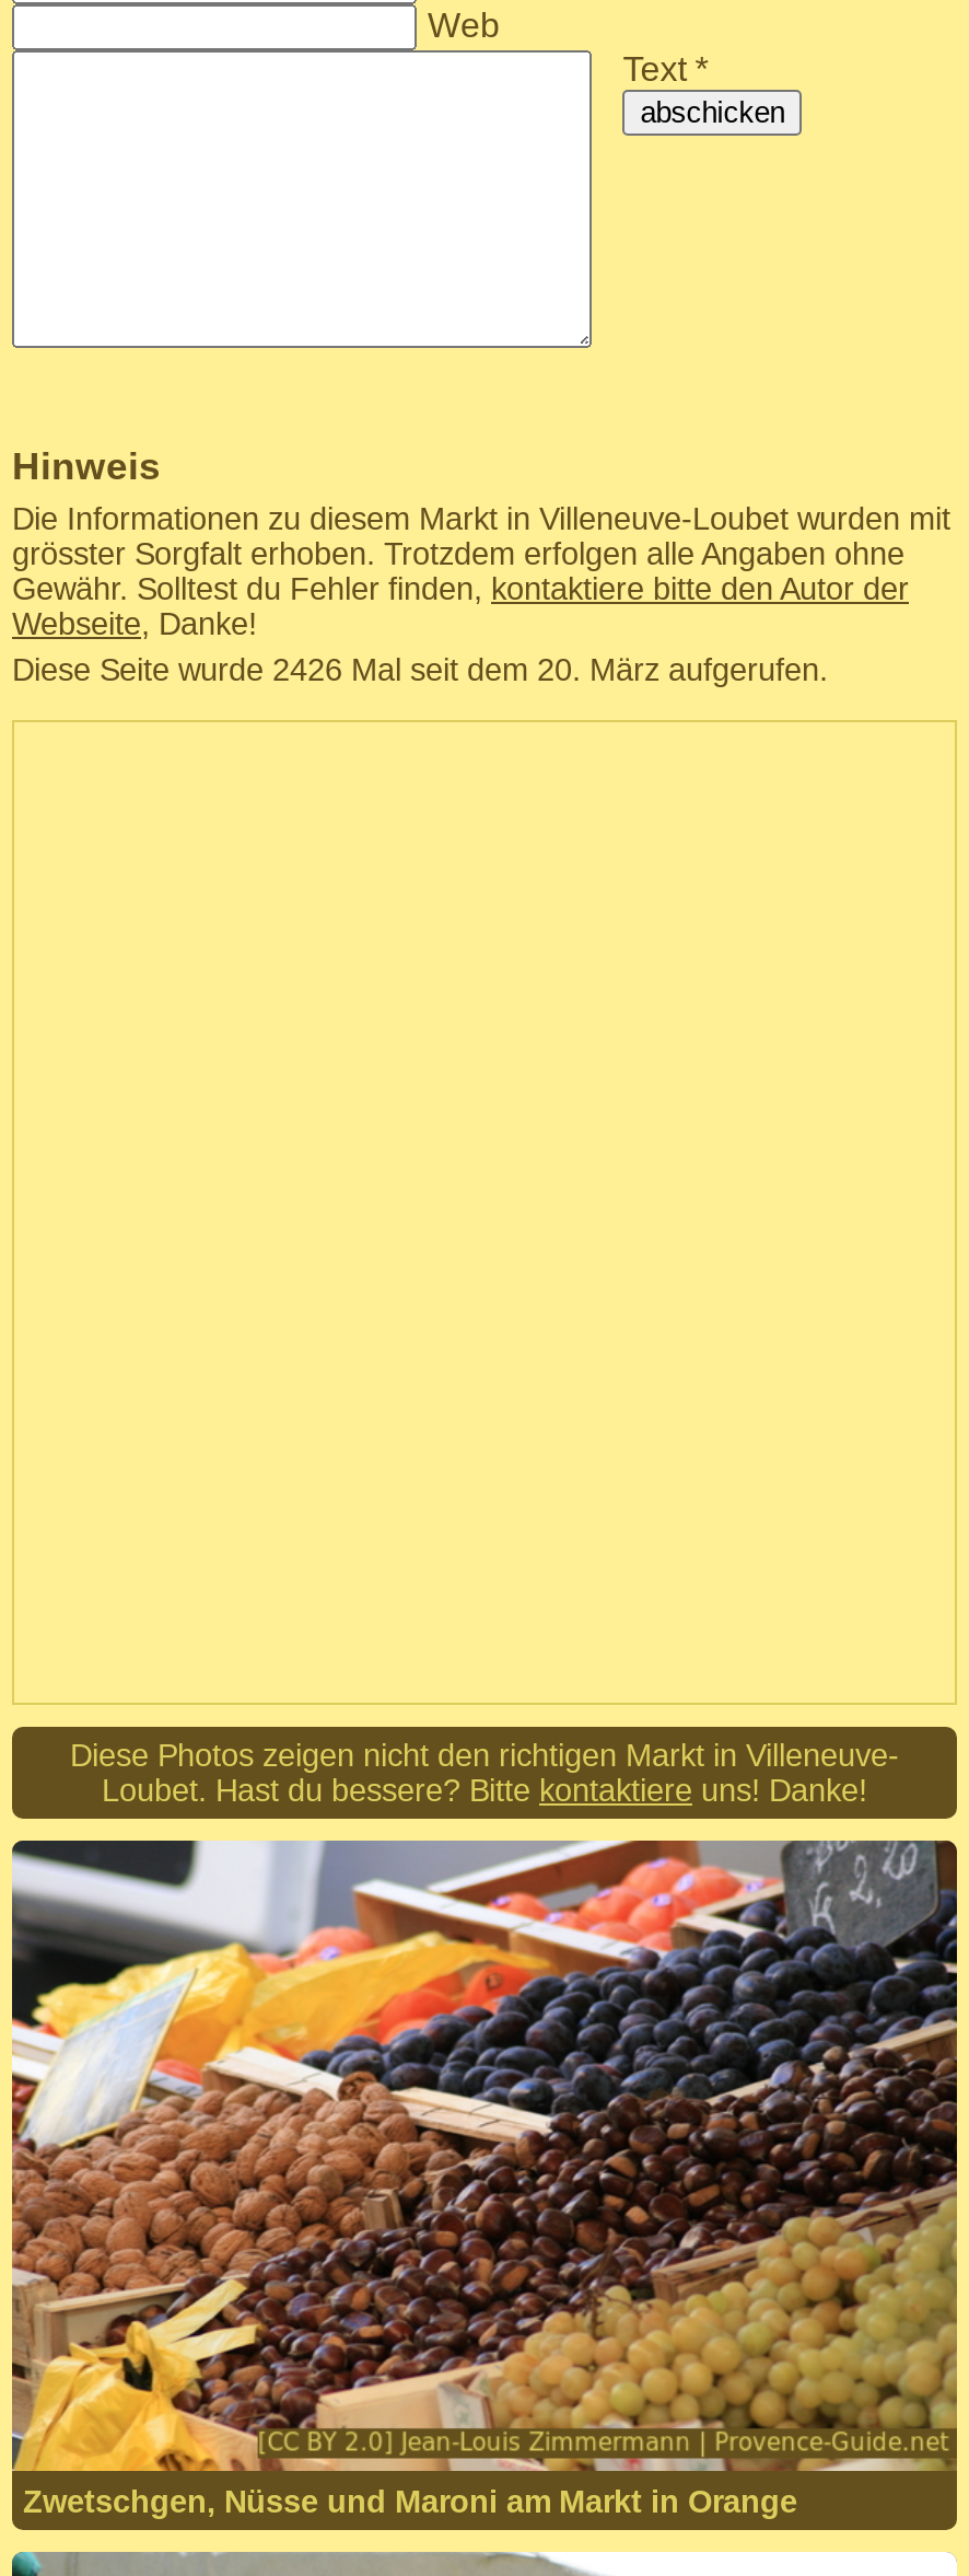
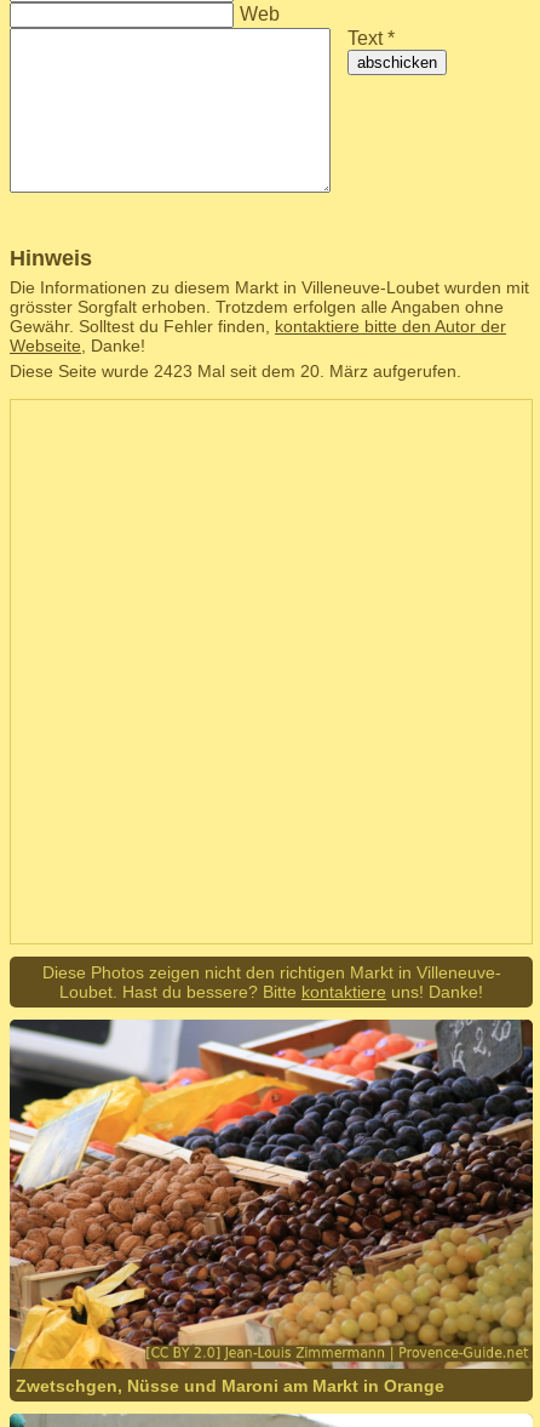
- Diese Seite wurde 2426 Mal seit dem 20. März aufgerufen.
+ Diese Seite wurde 2423 Mal seit dem 20. März aufgerufen.
